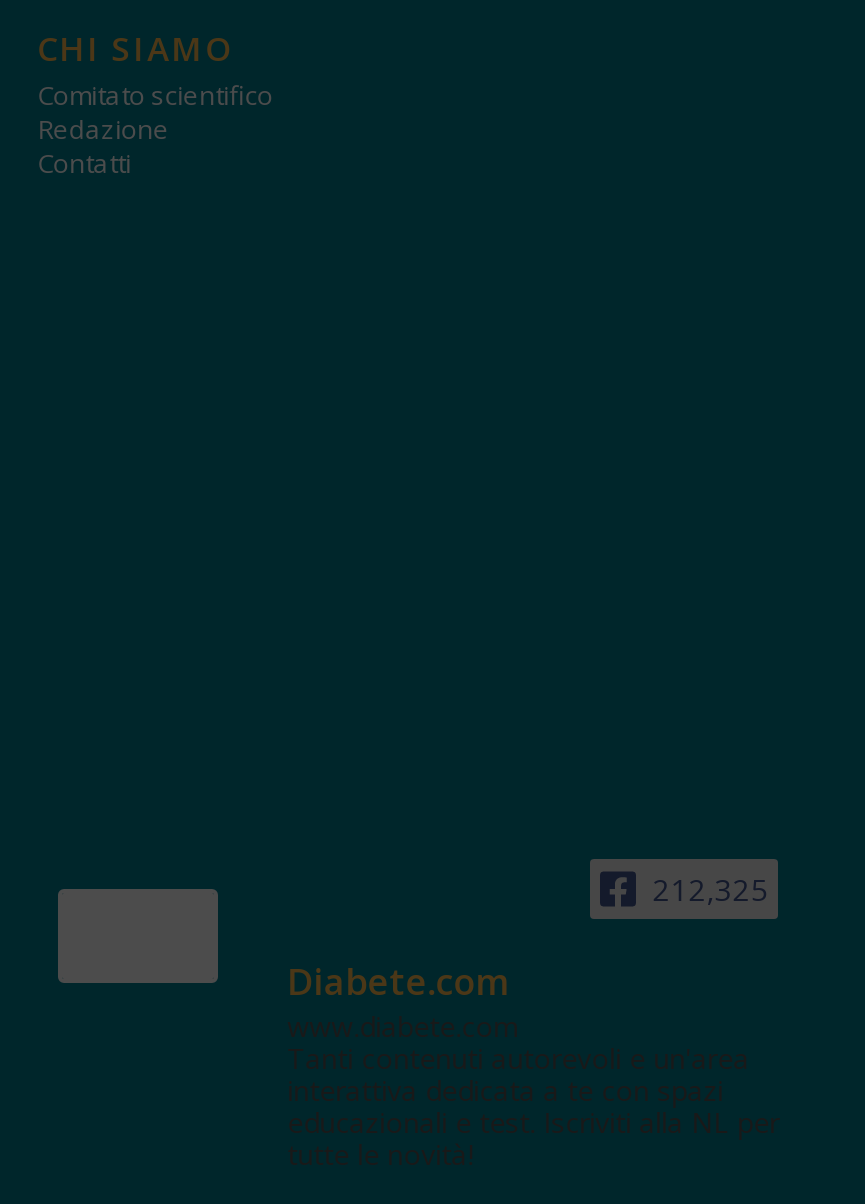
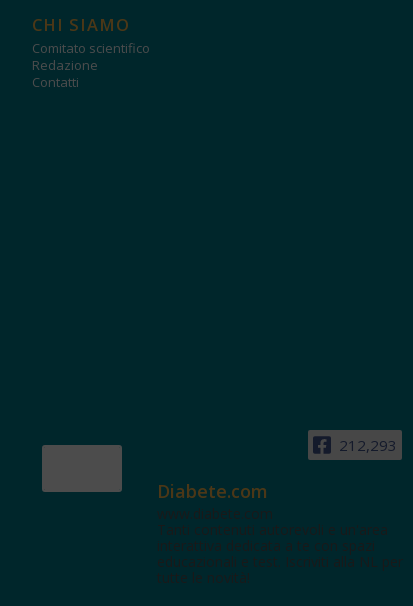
- 212,325
+ 212,293
